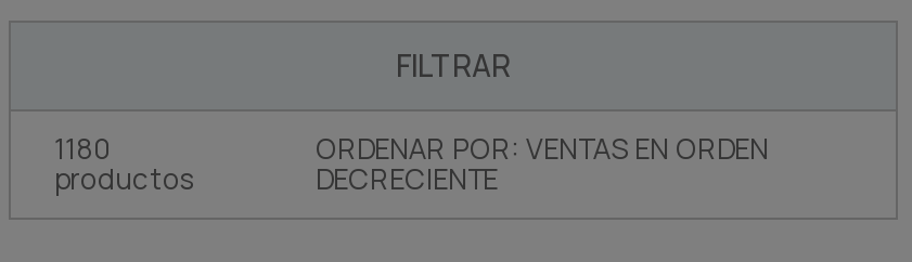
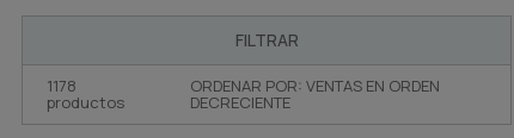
- 1180
+ 1178
